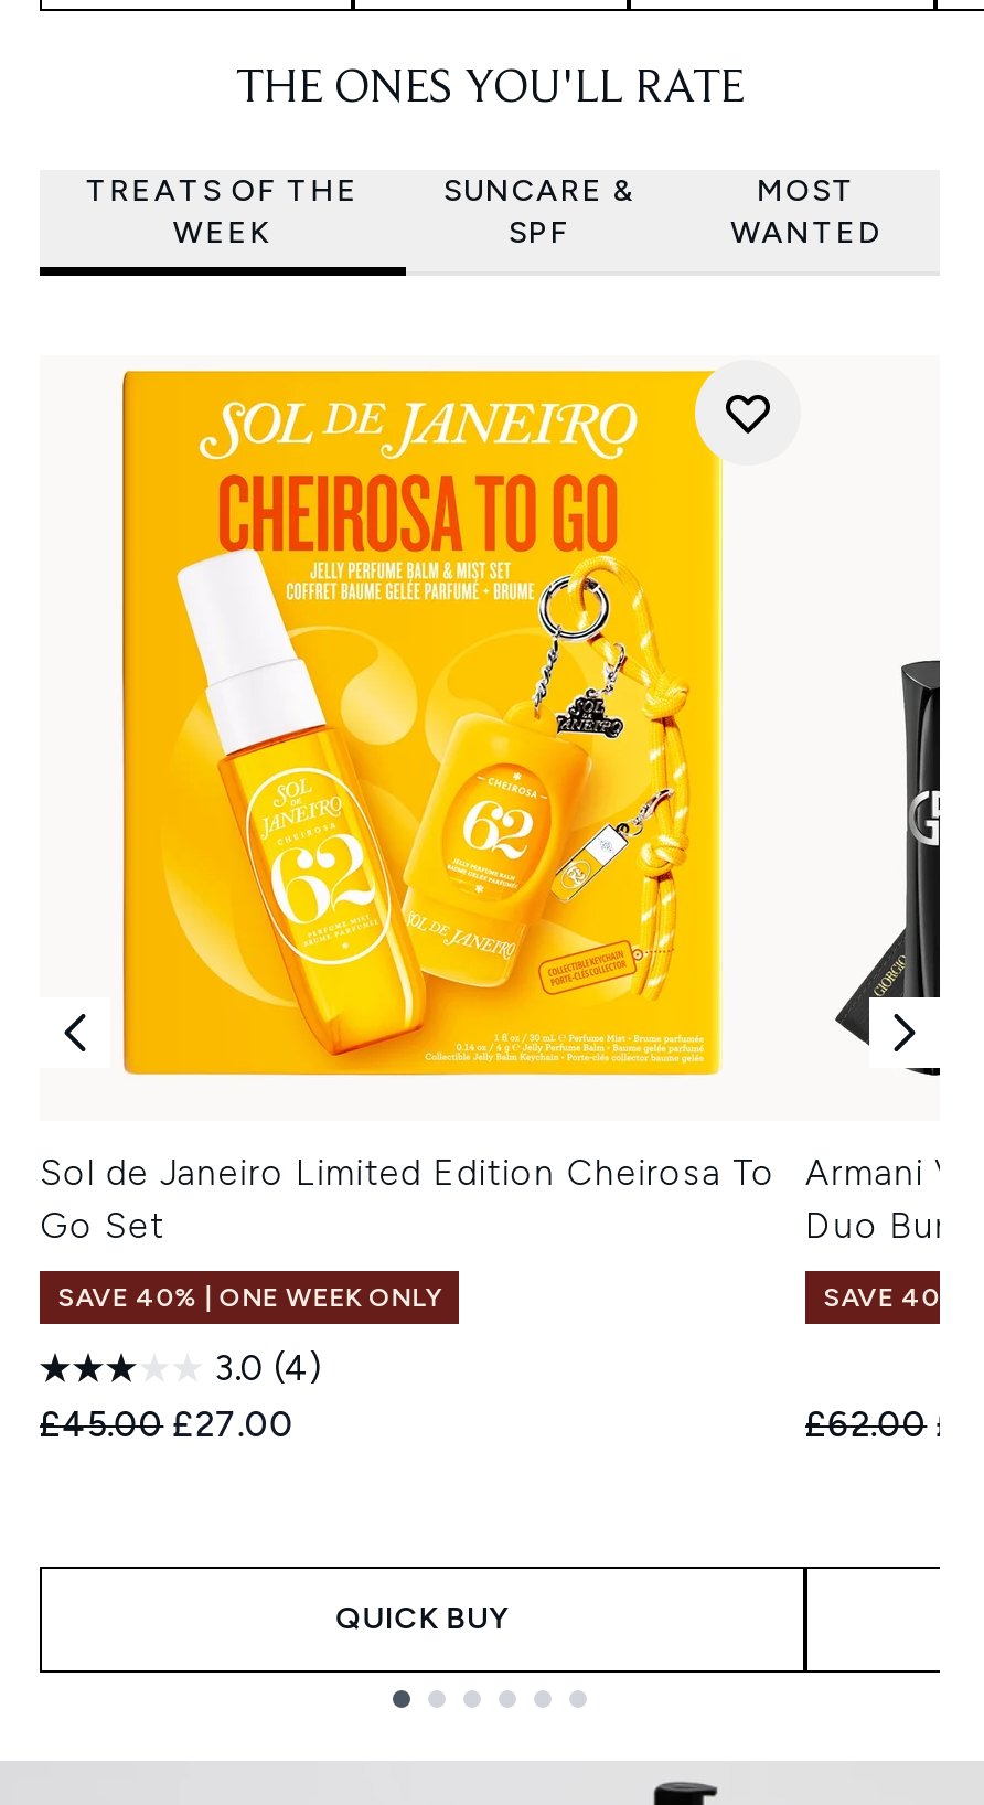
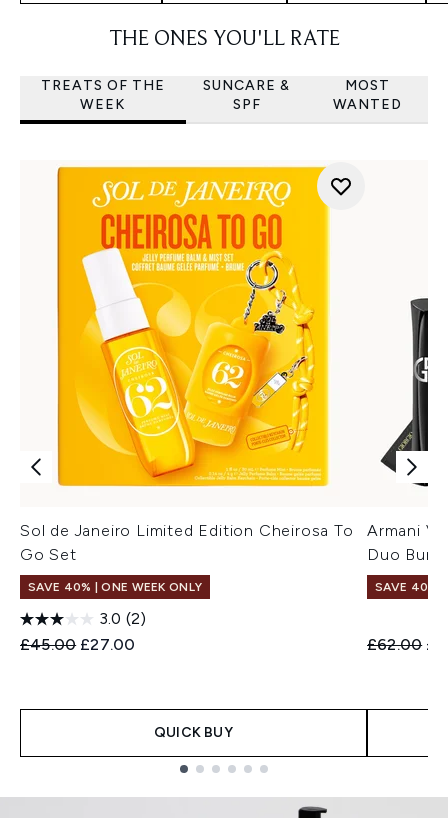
- 3.0 (4)
+ 3.0 (2)
